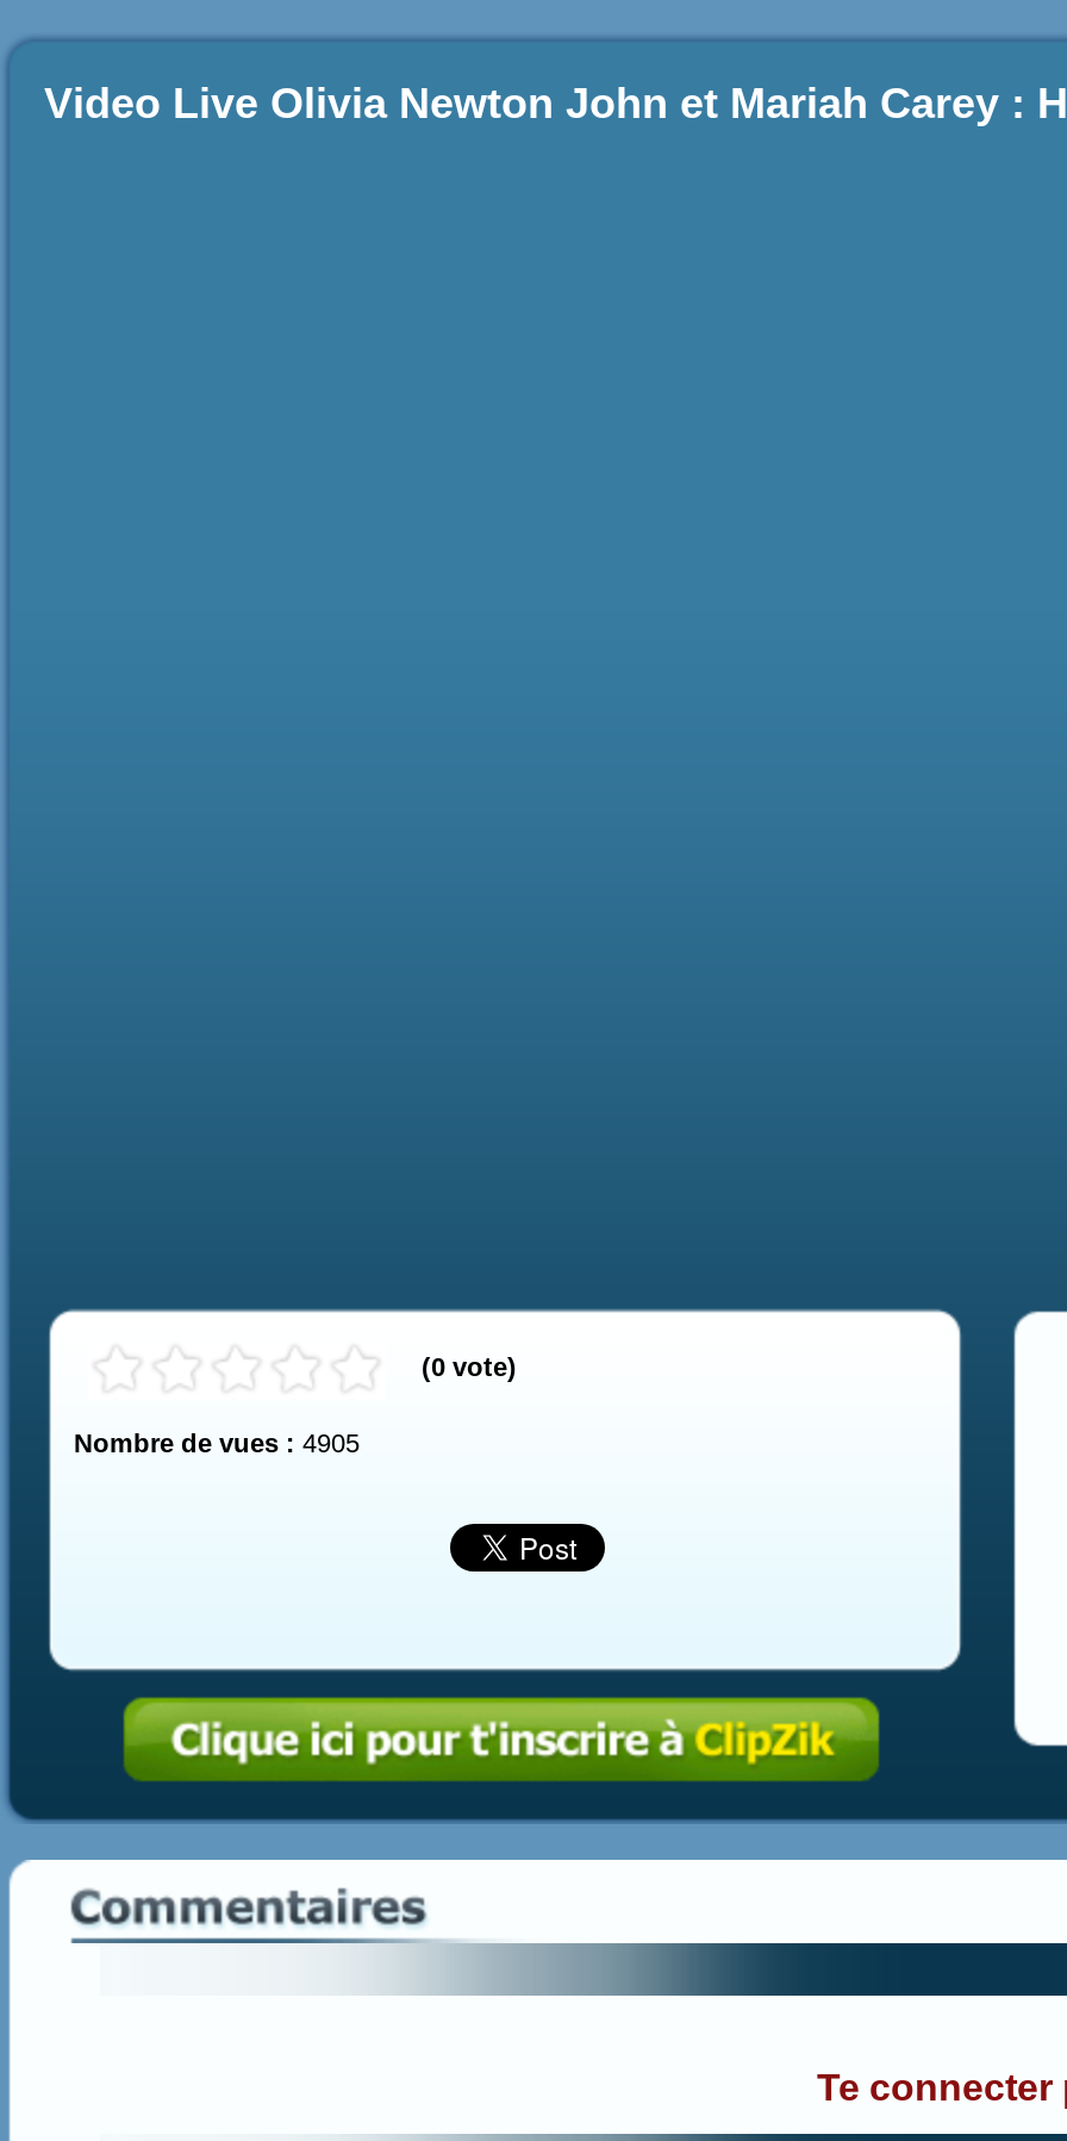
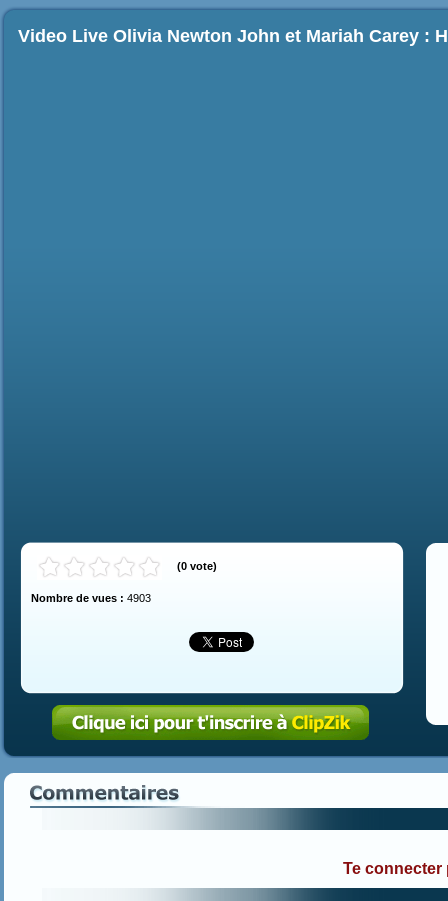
- Nombre de vues : 4905
+ Nombre de vues : 4903
